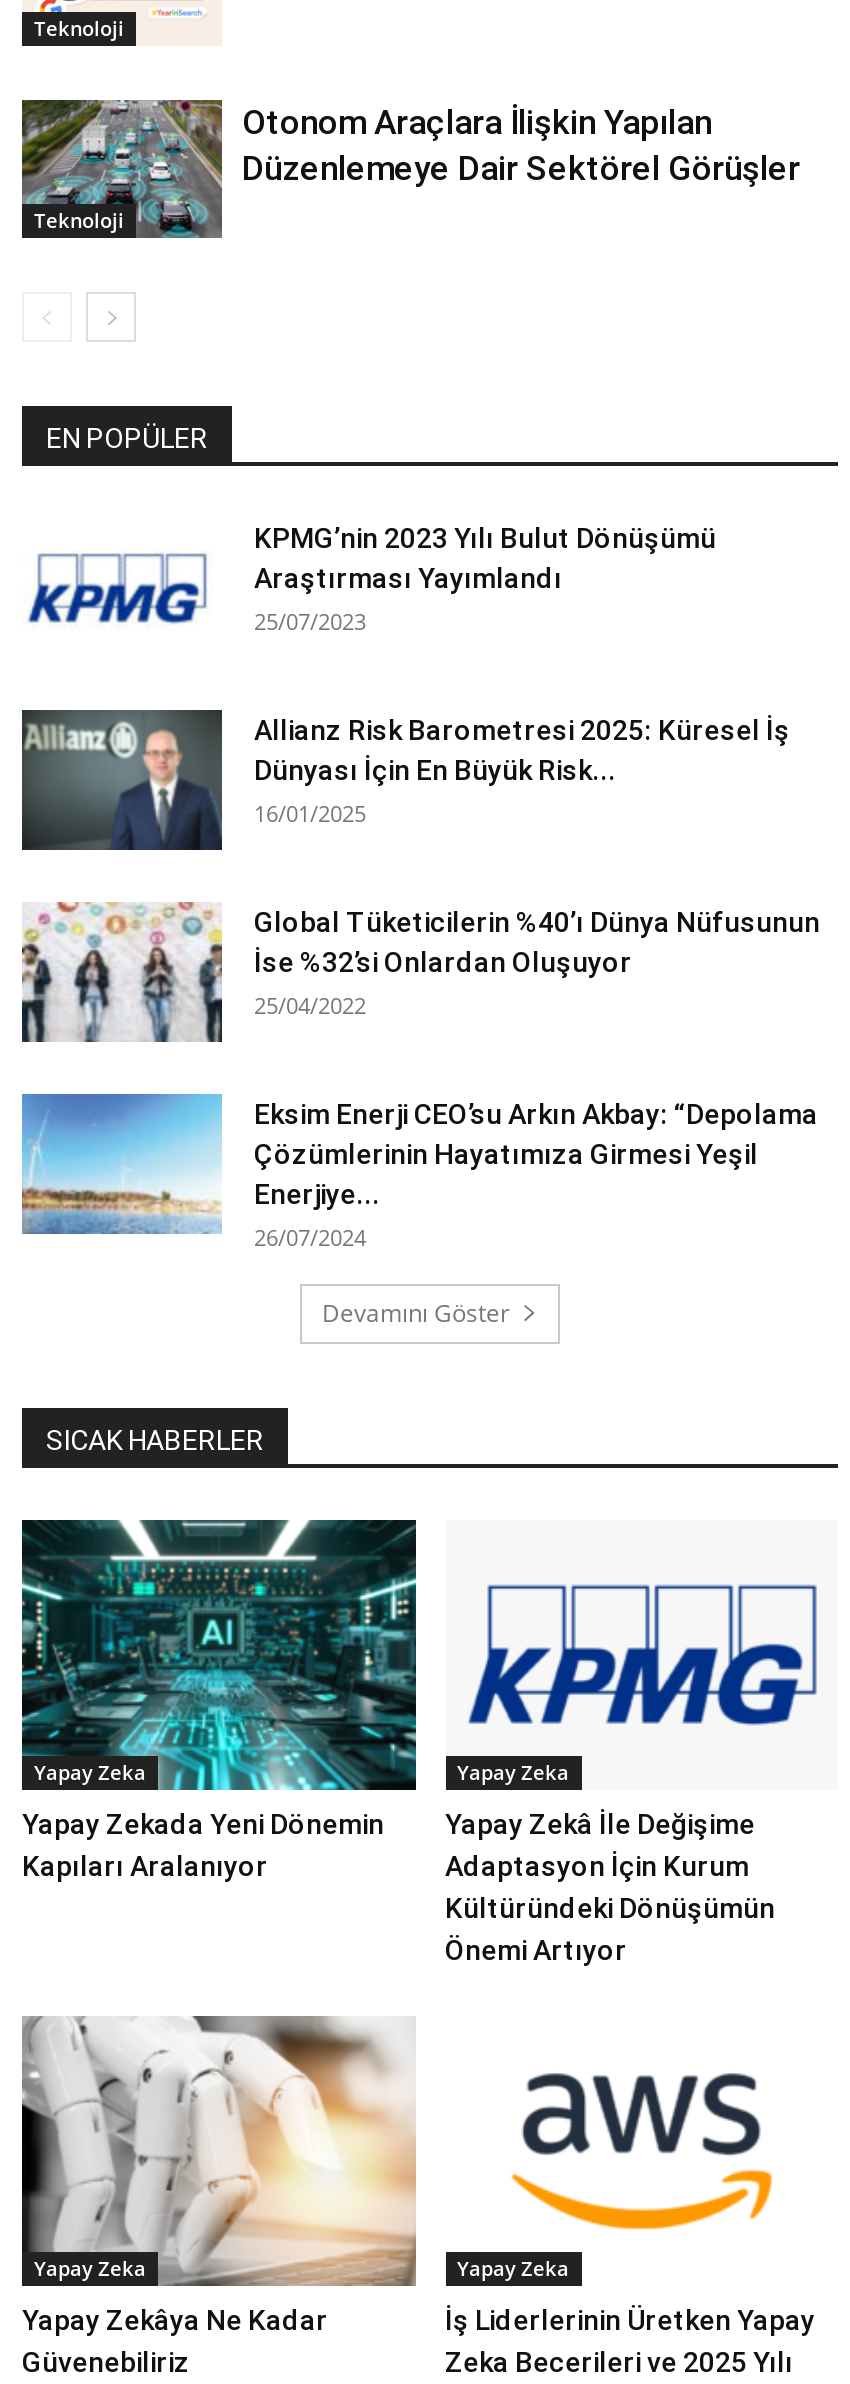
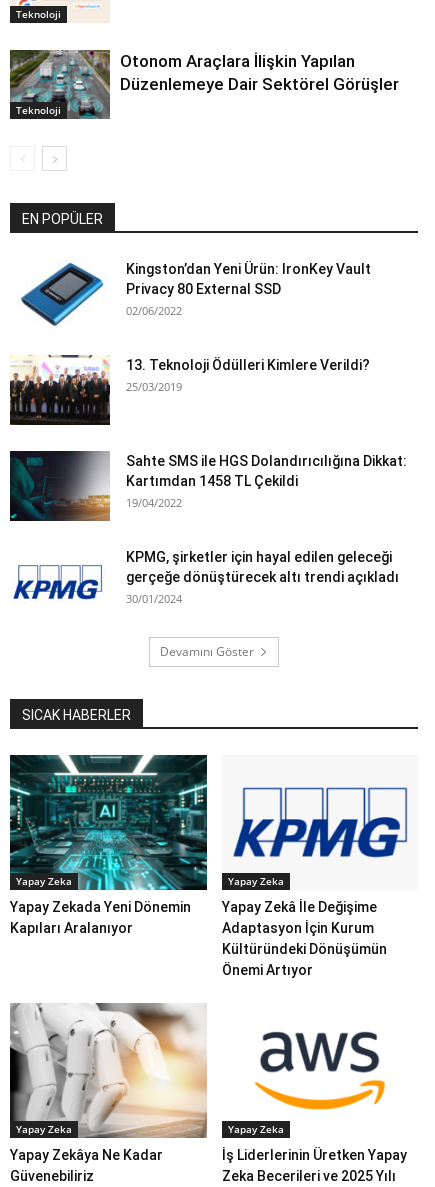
- [image]
- KPMG’nin 2023 Yılı Bulut Dönüşümü
- Araştırması Yayımlandı
- 25/07/2023
+ [image]
+ Kingston’dan Yeni Ürün: IronKey Vault
+ Privacy 80 External SSD
+ 02/06/2022

- [image]
- Allianz Risk Barometresi 2025: Küresel İş
- Dünyası İçin En Büyük Risk...
- 16/01/2025
+ [image]
+ 13. Teknoloji Ödülleri Kimlere Verildi?
+ 25/03/2019

- [image]
- Global Tüketicilerin %40’ı Dünya Nüfusunun
- İse %32’si Onlardan Oluşuyor
- 25/04/2022
+ [image]
+ Sahte SMS ile HGS Dolandırıcılığına Dikkat:
+ Kartımdan 1458 TL Çekildi
+ 19/04/2022

- [image]
- Eksim Enerji CEO’su Arkın Akbay: “Depolama
- Çözümlerinin Hayatımıza Girmesi Yeşil
- Enerjiye...
- 26/07/2024
+ [image]
+ KPMG, şirketler için hayal edilen geleceği
+ gerçeğe dönüştürecek altı trendi açıkladı
+ 30/01/2024
